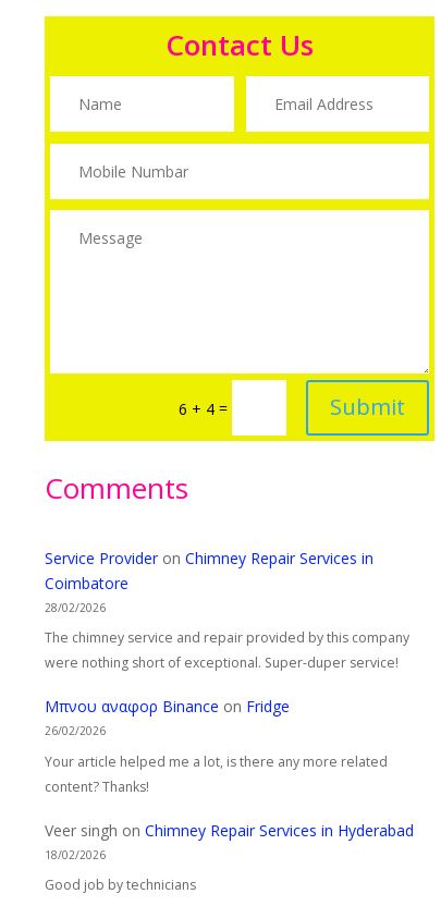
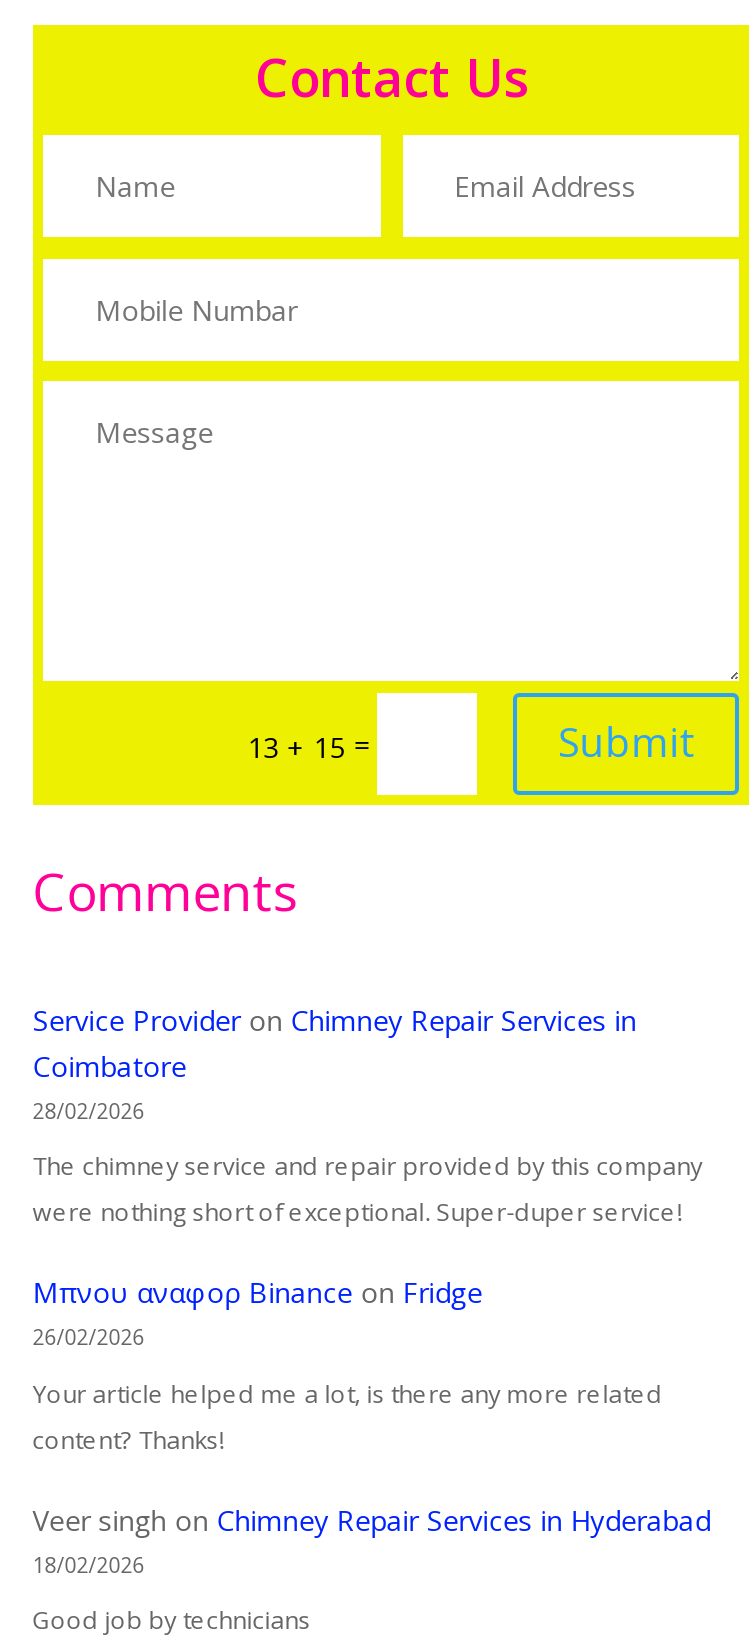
- 6 + 4 =
+ 13 + 15 =
